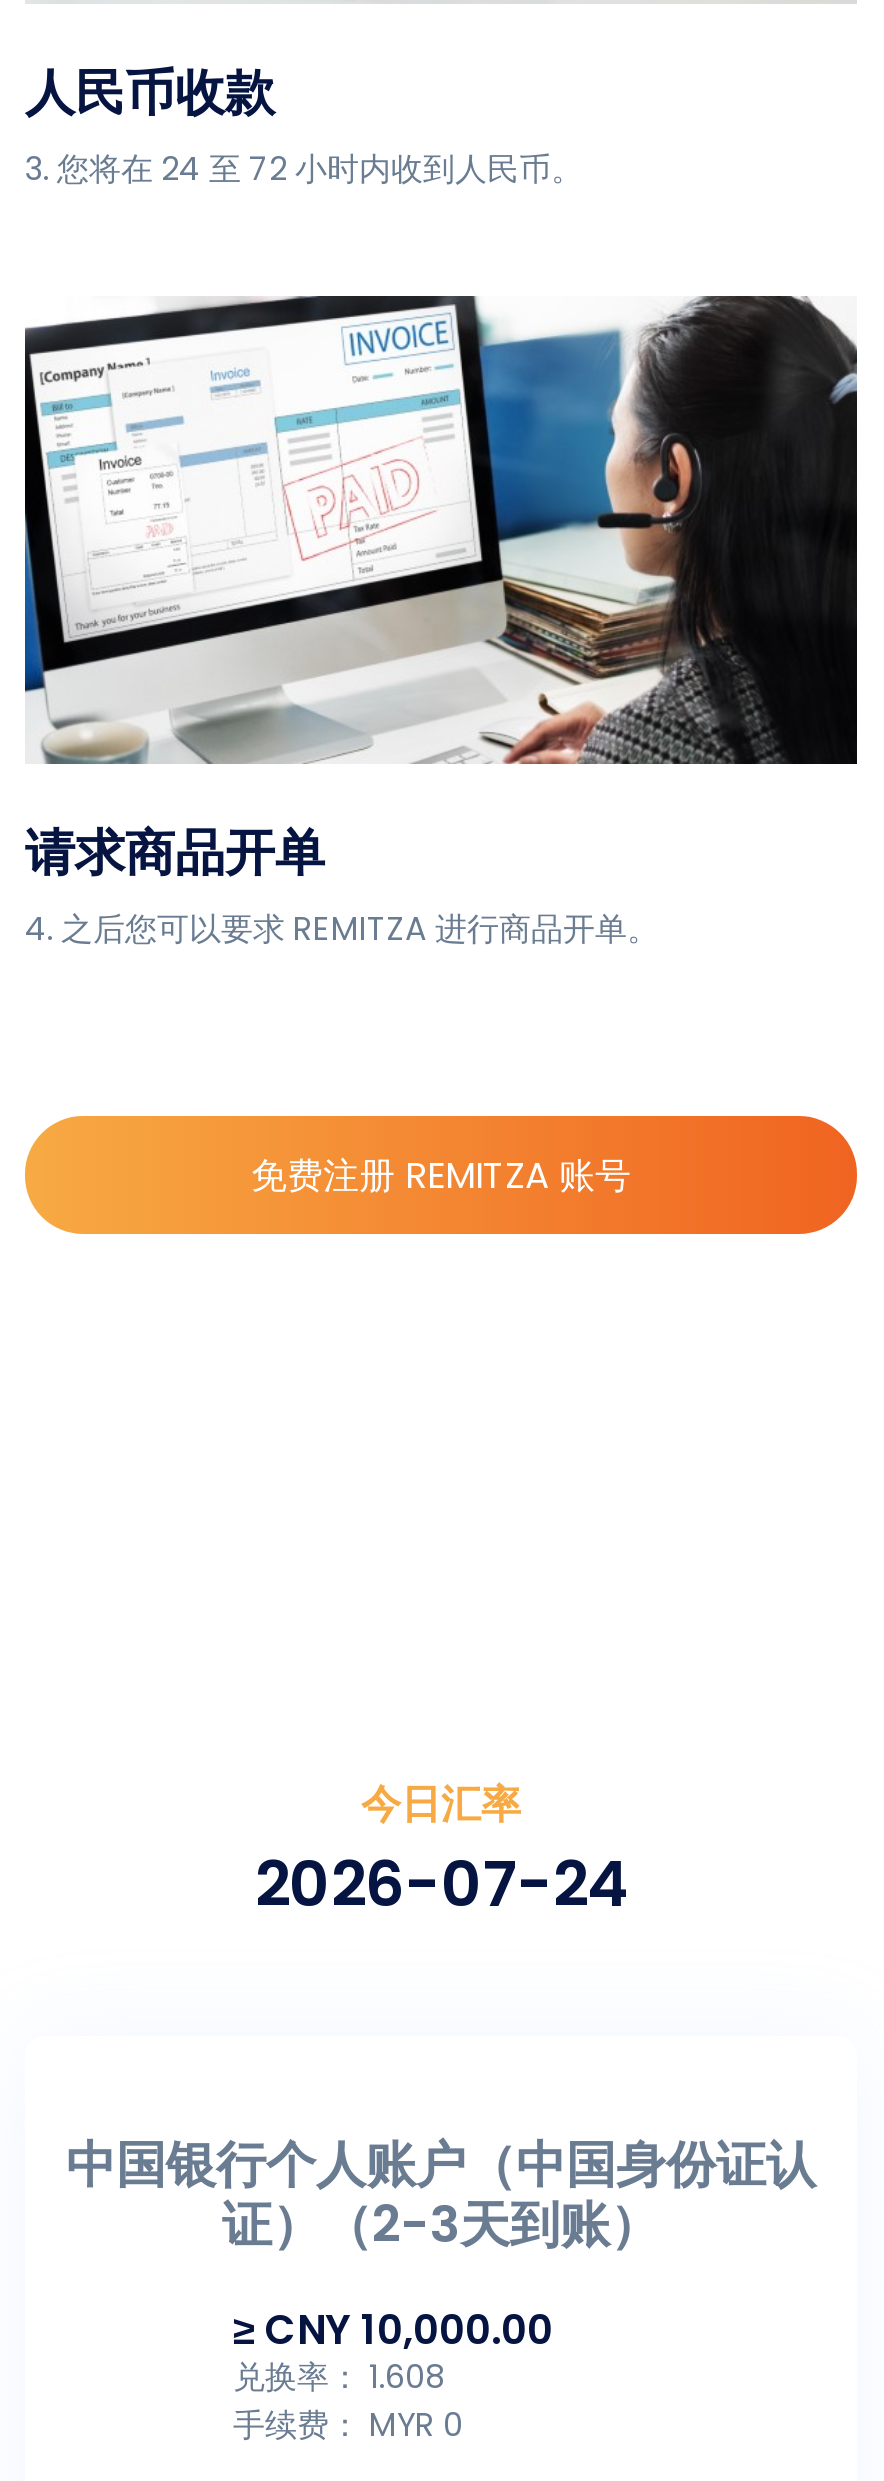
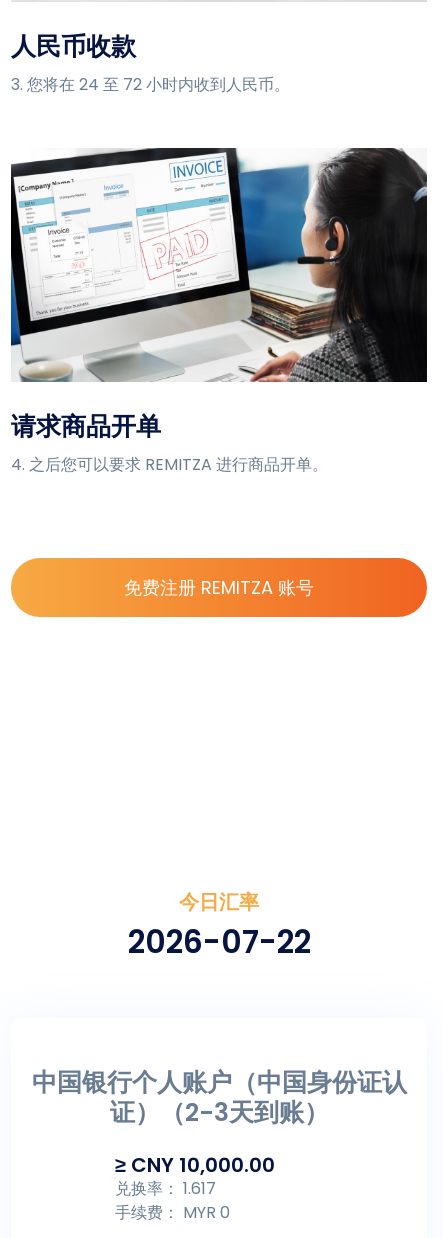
- 2026-07-24
+ 2026-07-22

- 兑换率：1.608
+ 兑换率：1.617
